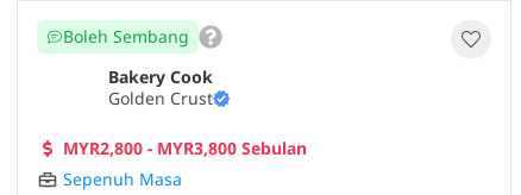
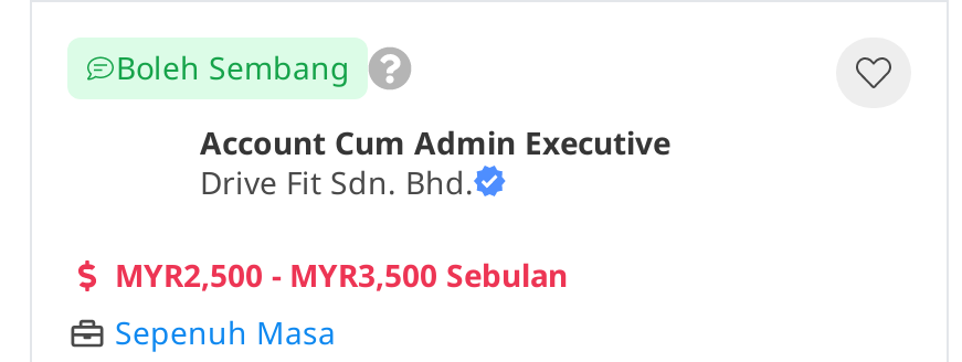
- Bakery Cook
- Golden Crust
+ Account Cum Admin Executive
+ Drive Fit Sdn. Bhd.

- MYR2,800 - MYR3,800 Sebulan
+ MYR2,500 - MYR3,500 Sebulan
